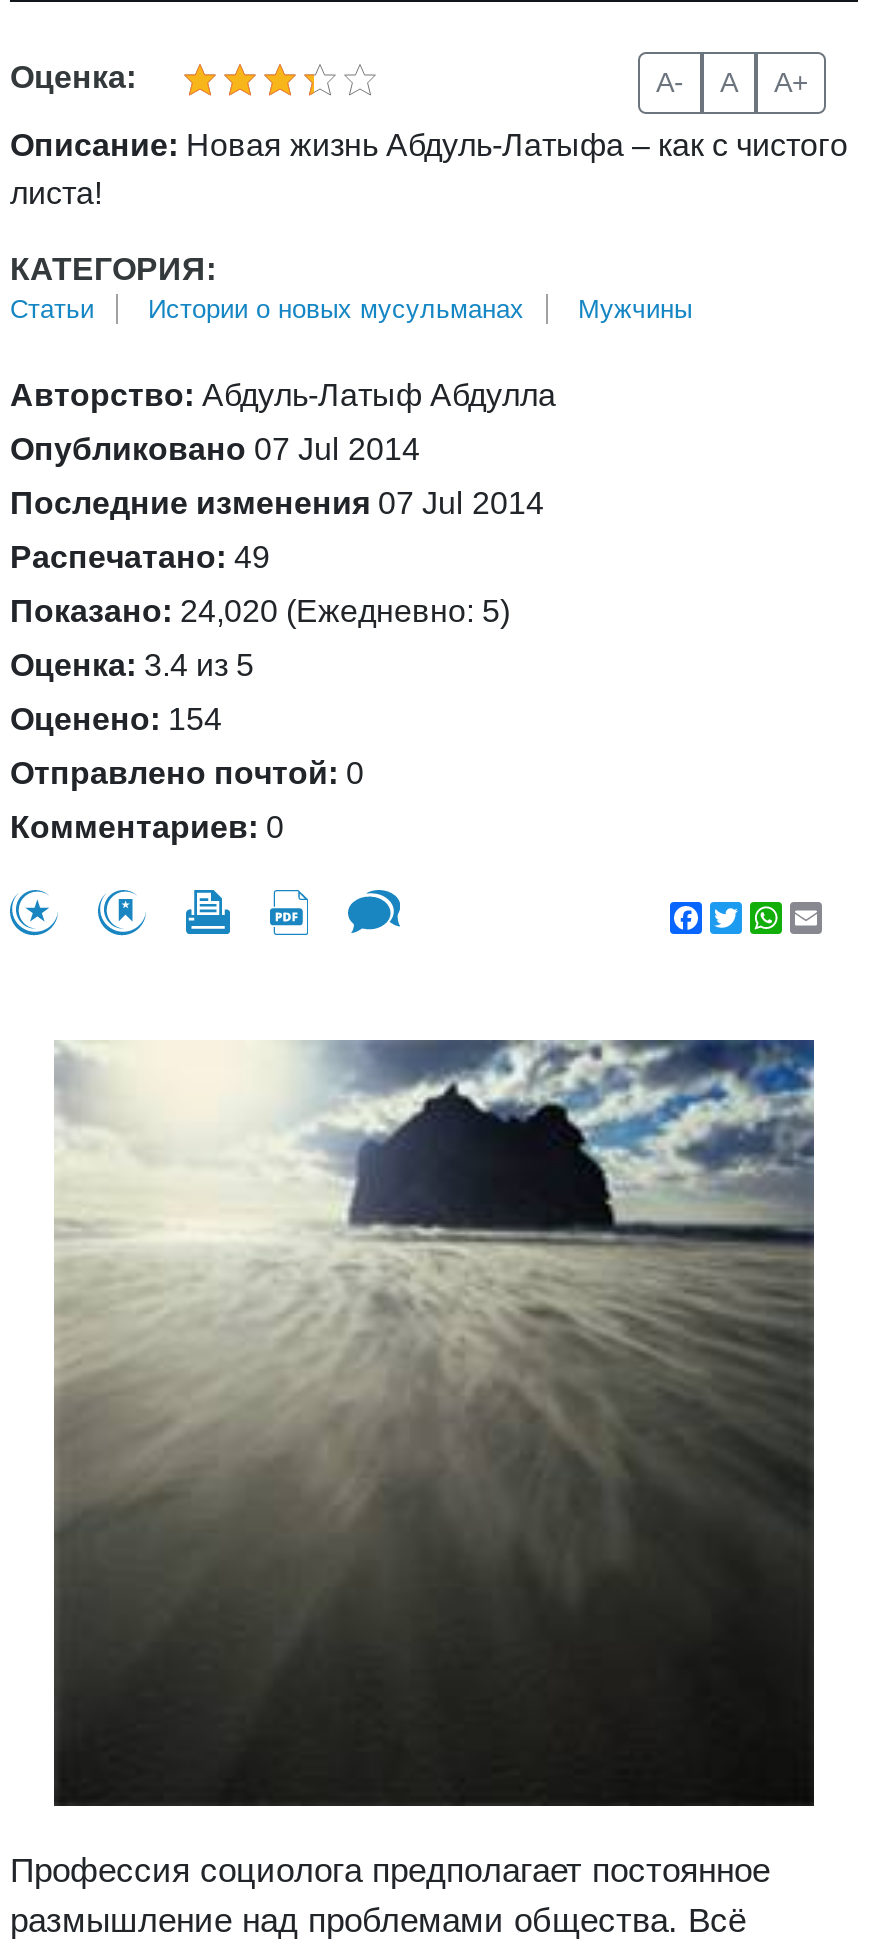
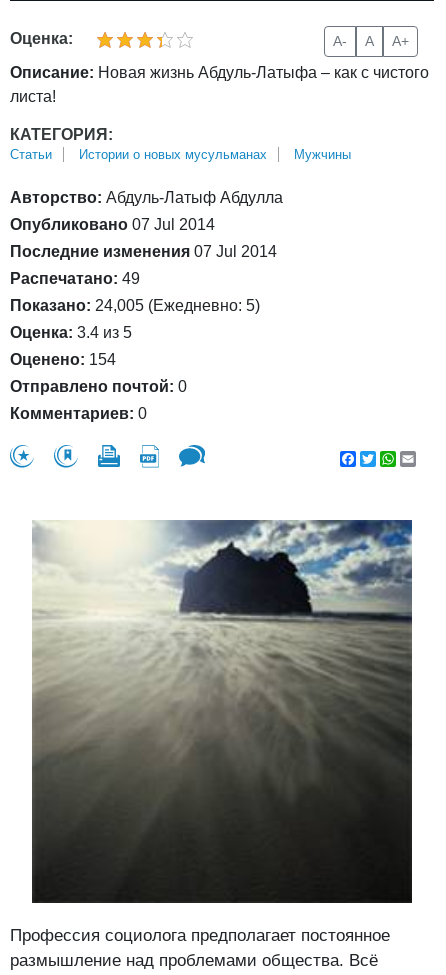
- Показано: 24,020 (Ежедневно: 5)
+ Показано: 24,005 (Ежедневно: 5)
